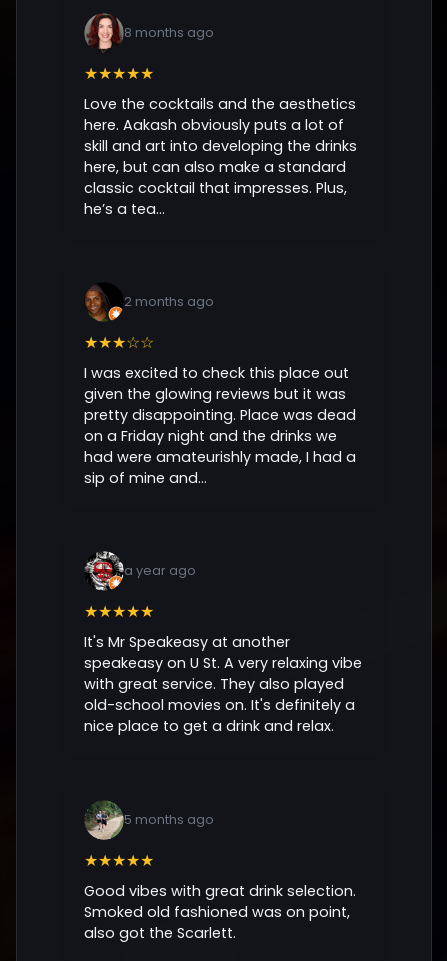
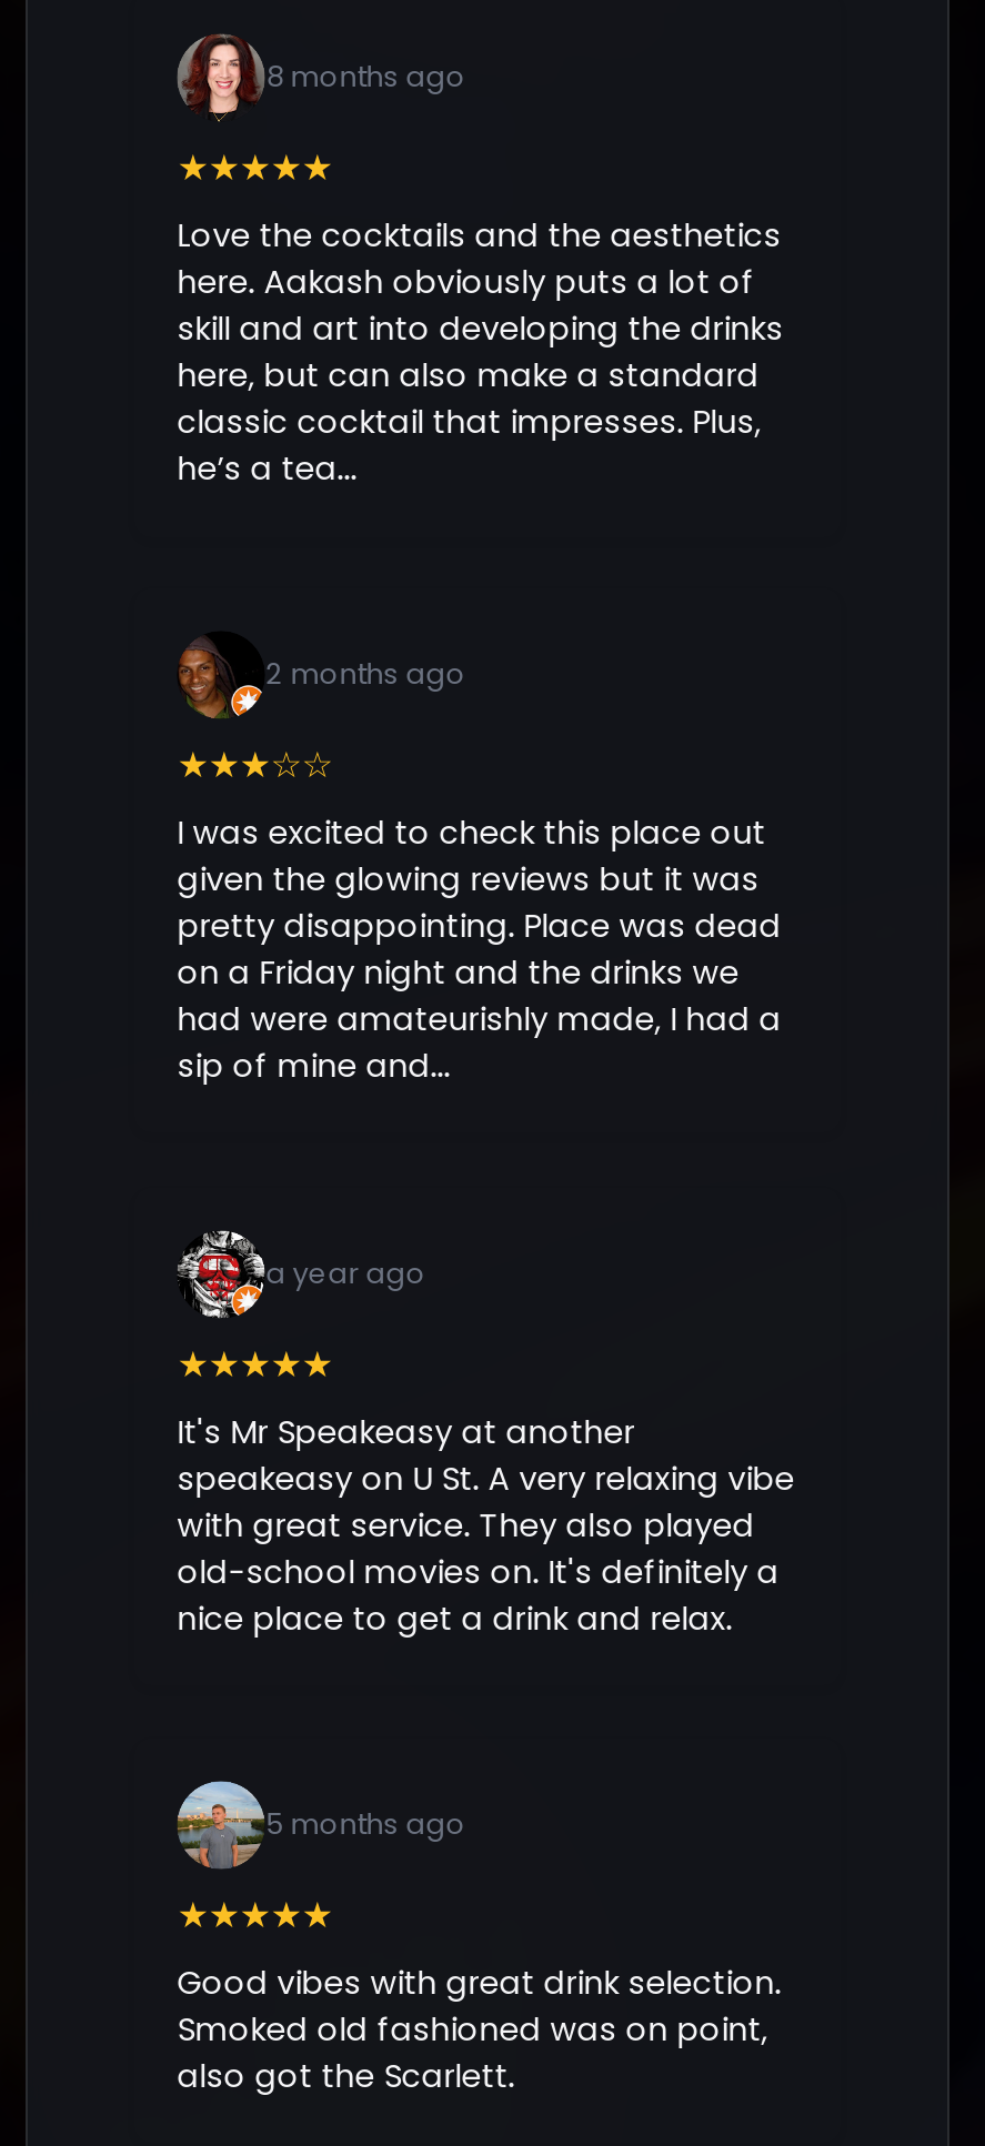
- [image]
+ [image]
